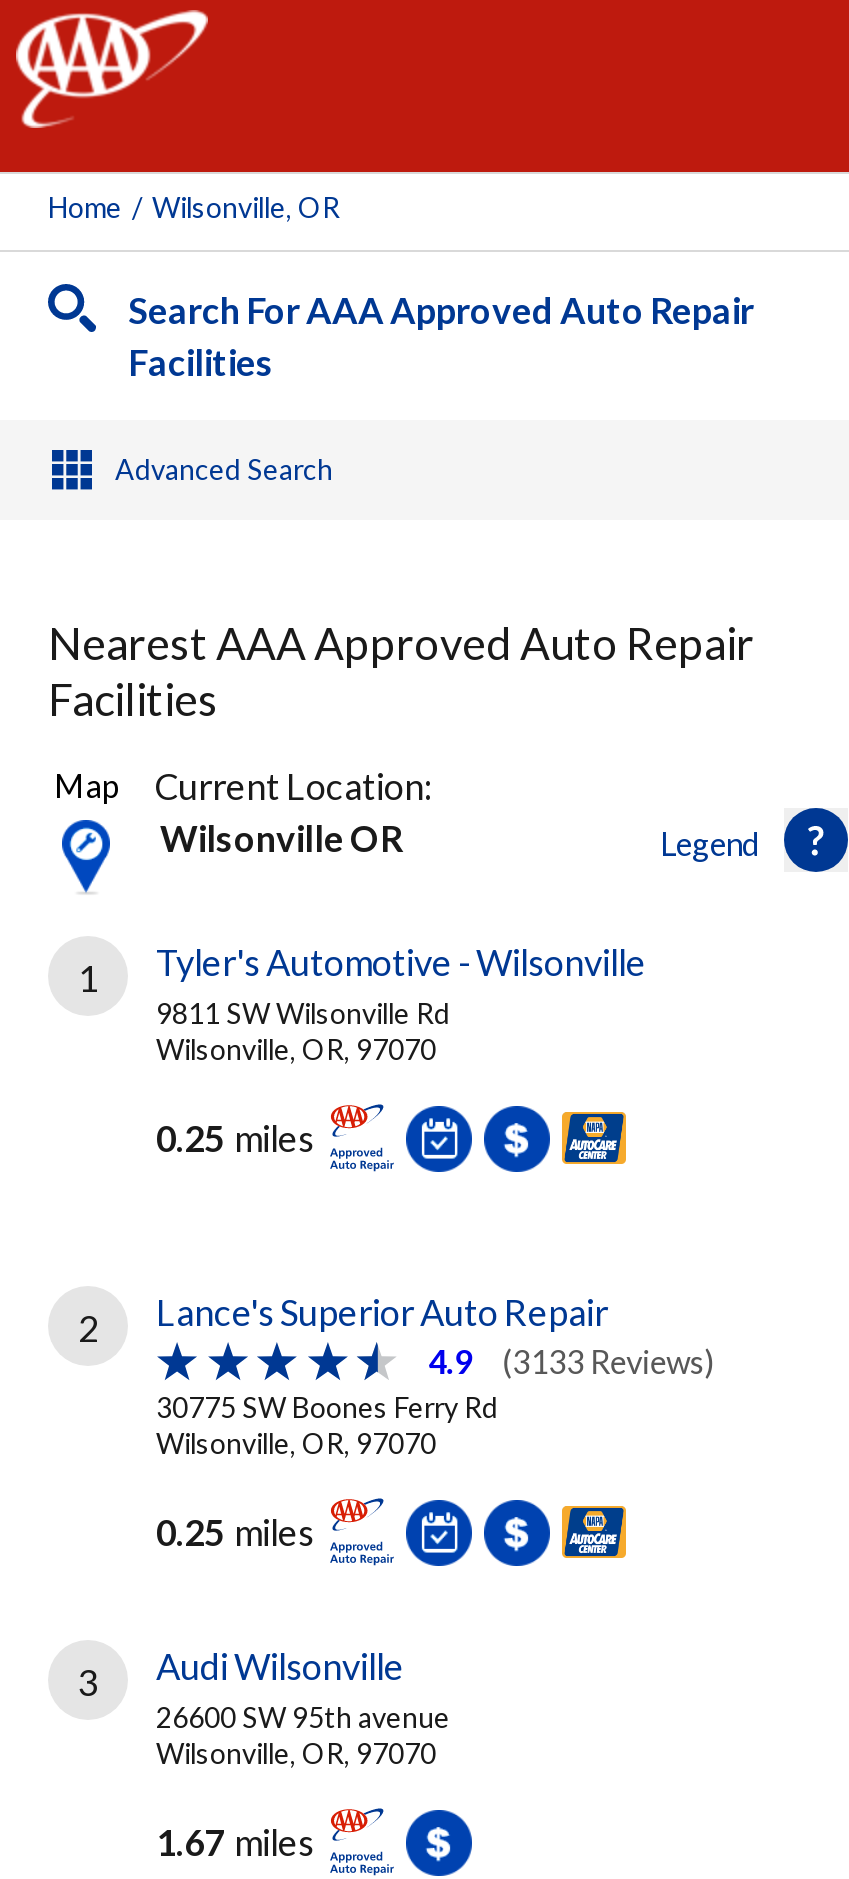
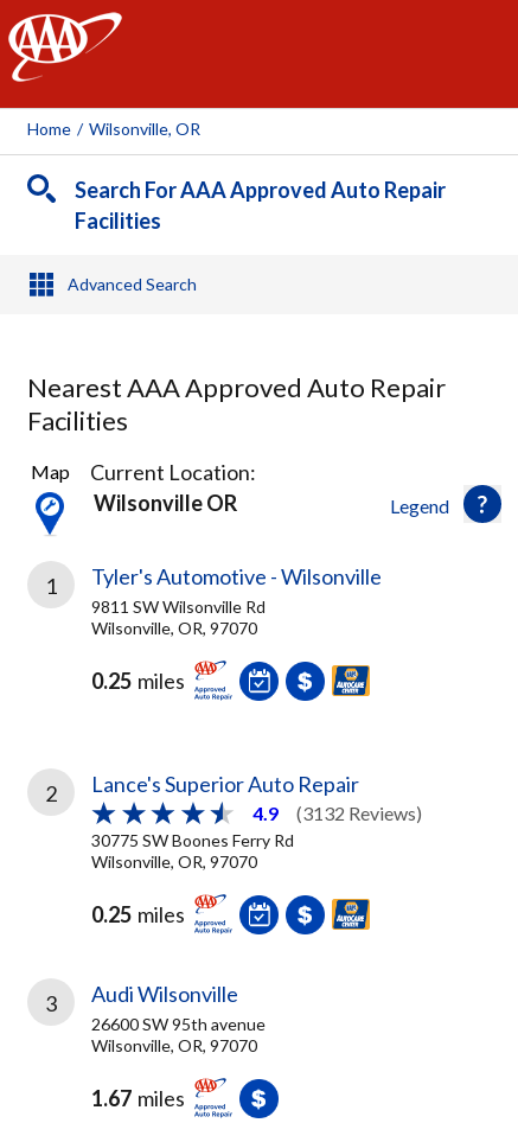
- 4.9 (3133 Reviews)
+ 4.9 (3132 Reviews)
